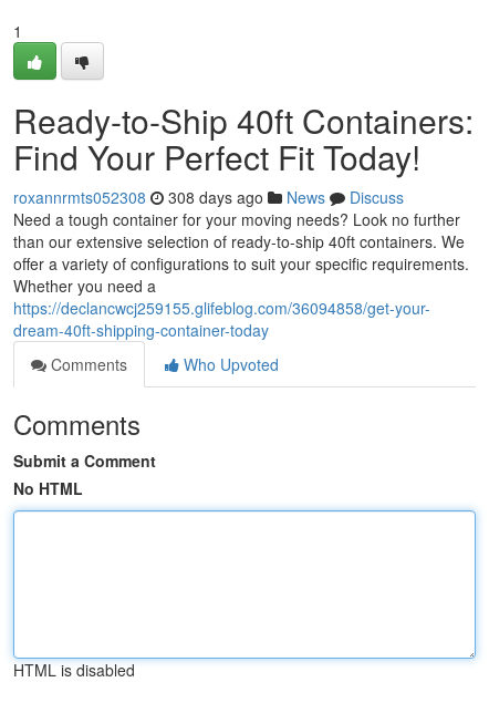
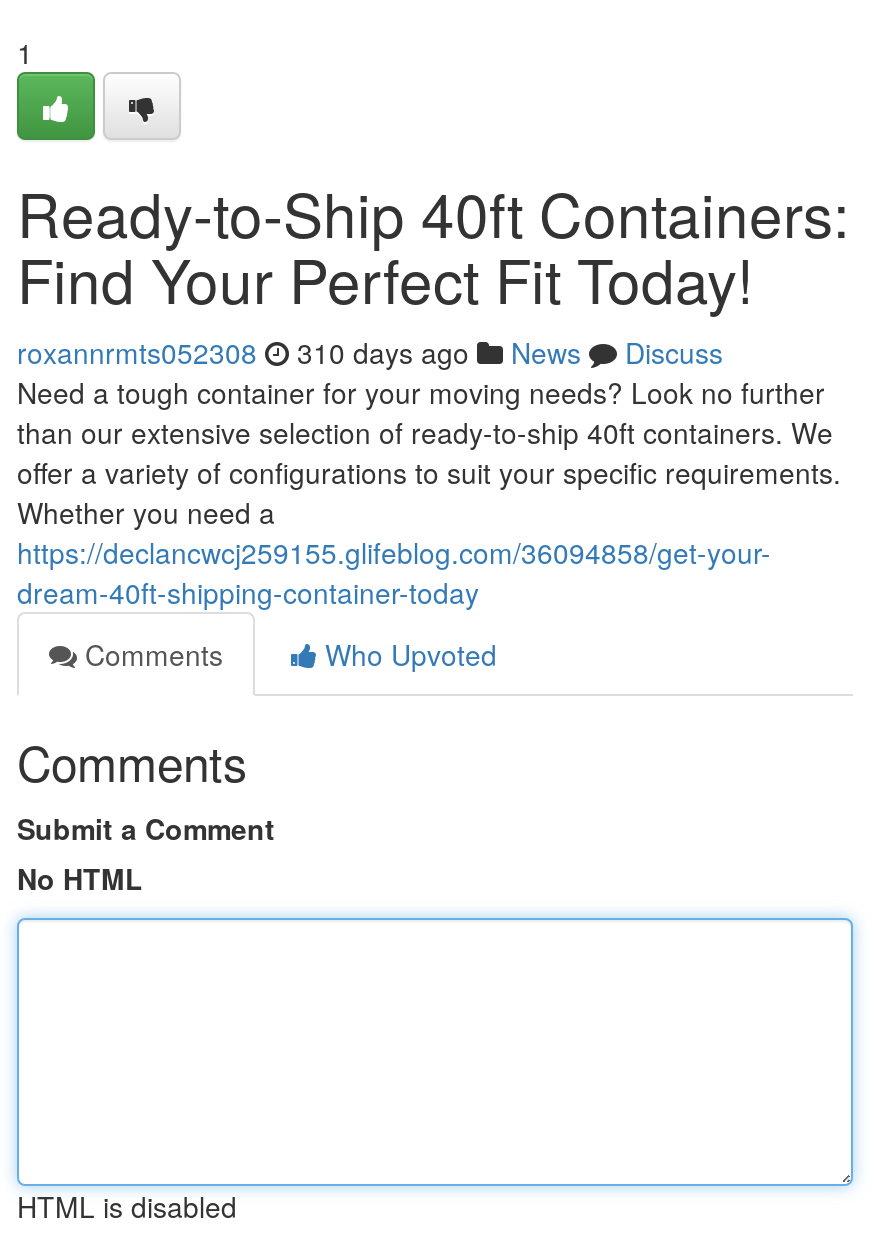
- roxannrmts052308 308 days ago News Discuss
+ roxannrmts052308 310 days ago News Discuss
